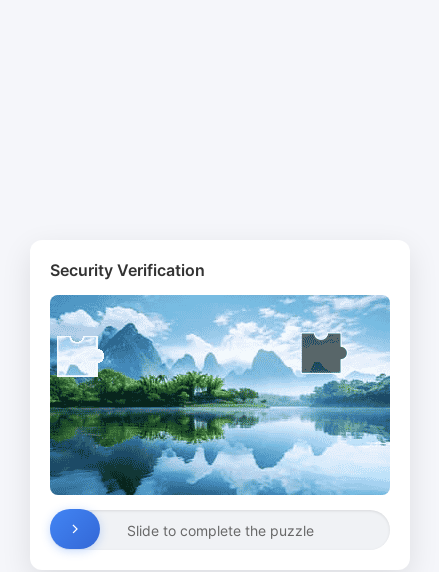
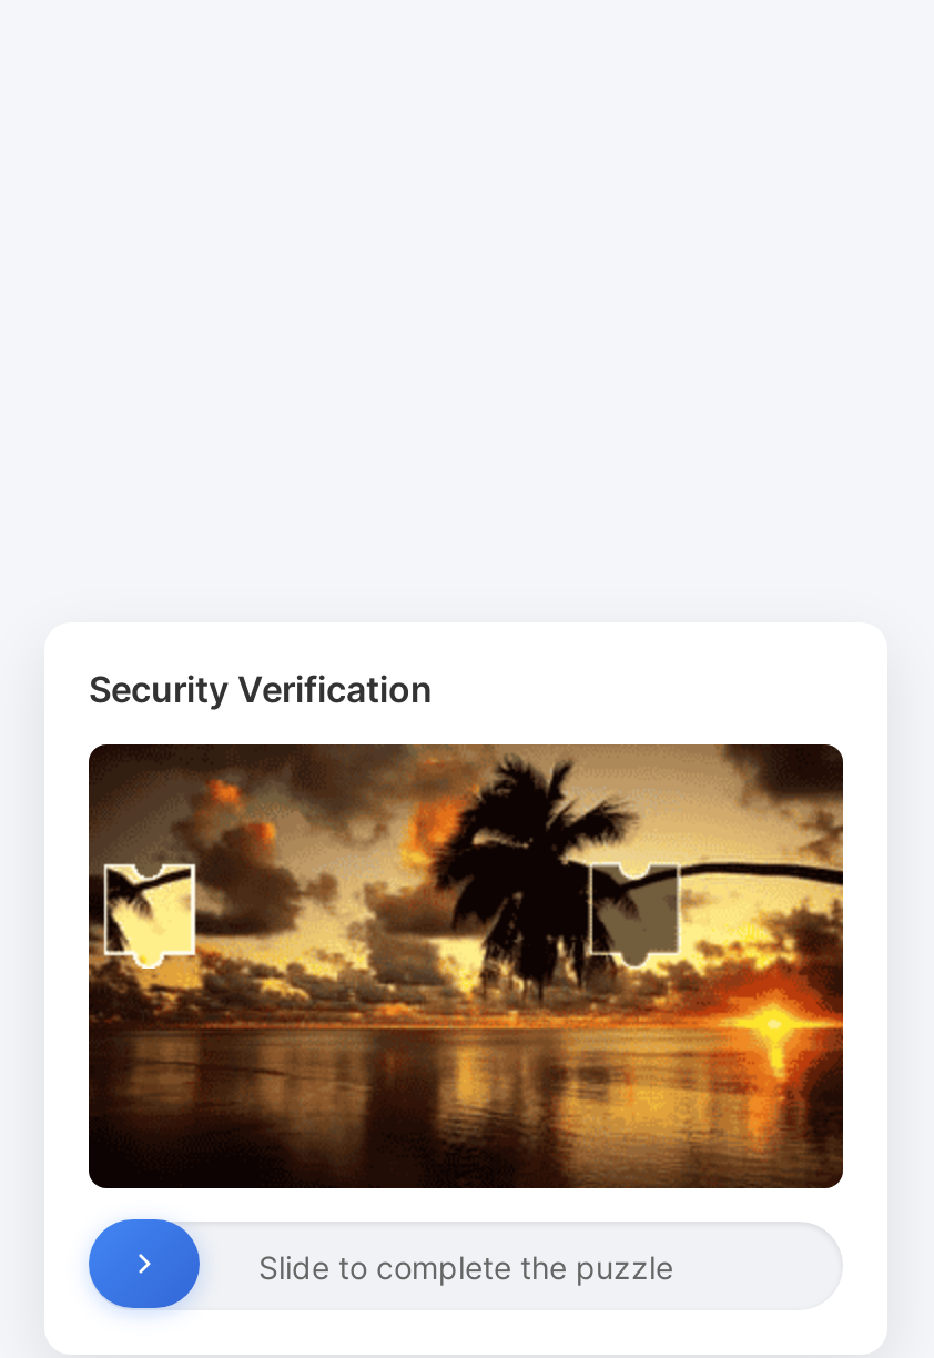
- [image]
+ [image]
